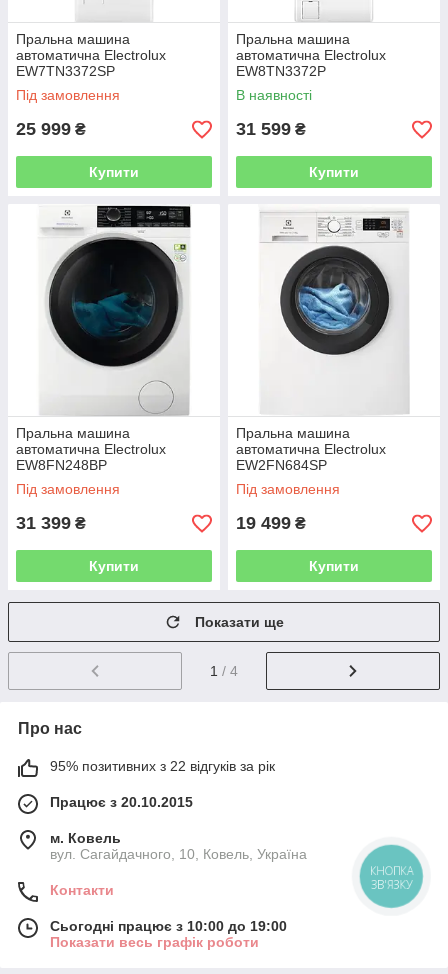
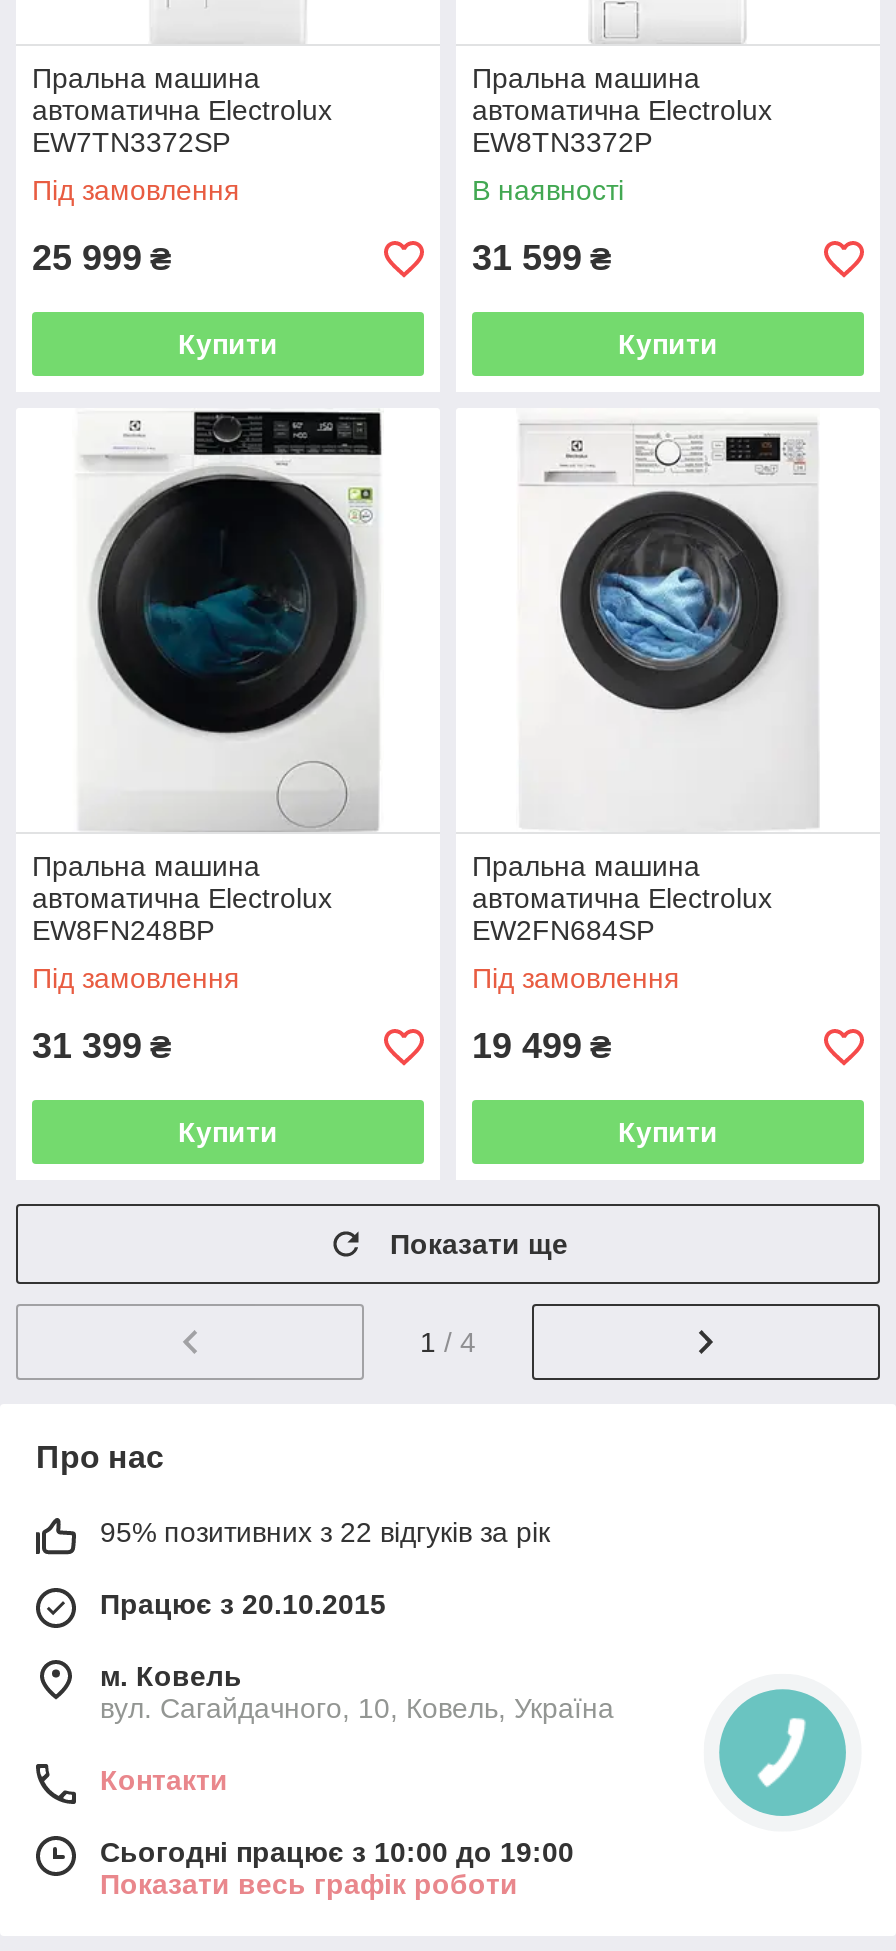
- КНОПКА
- ЗВ'ЯЗКУ
